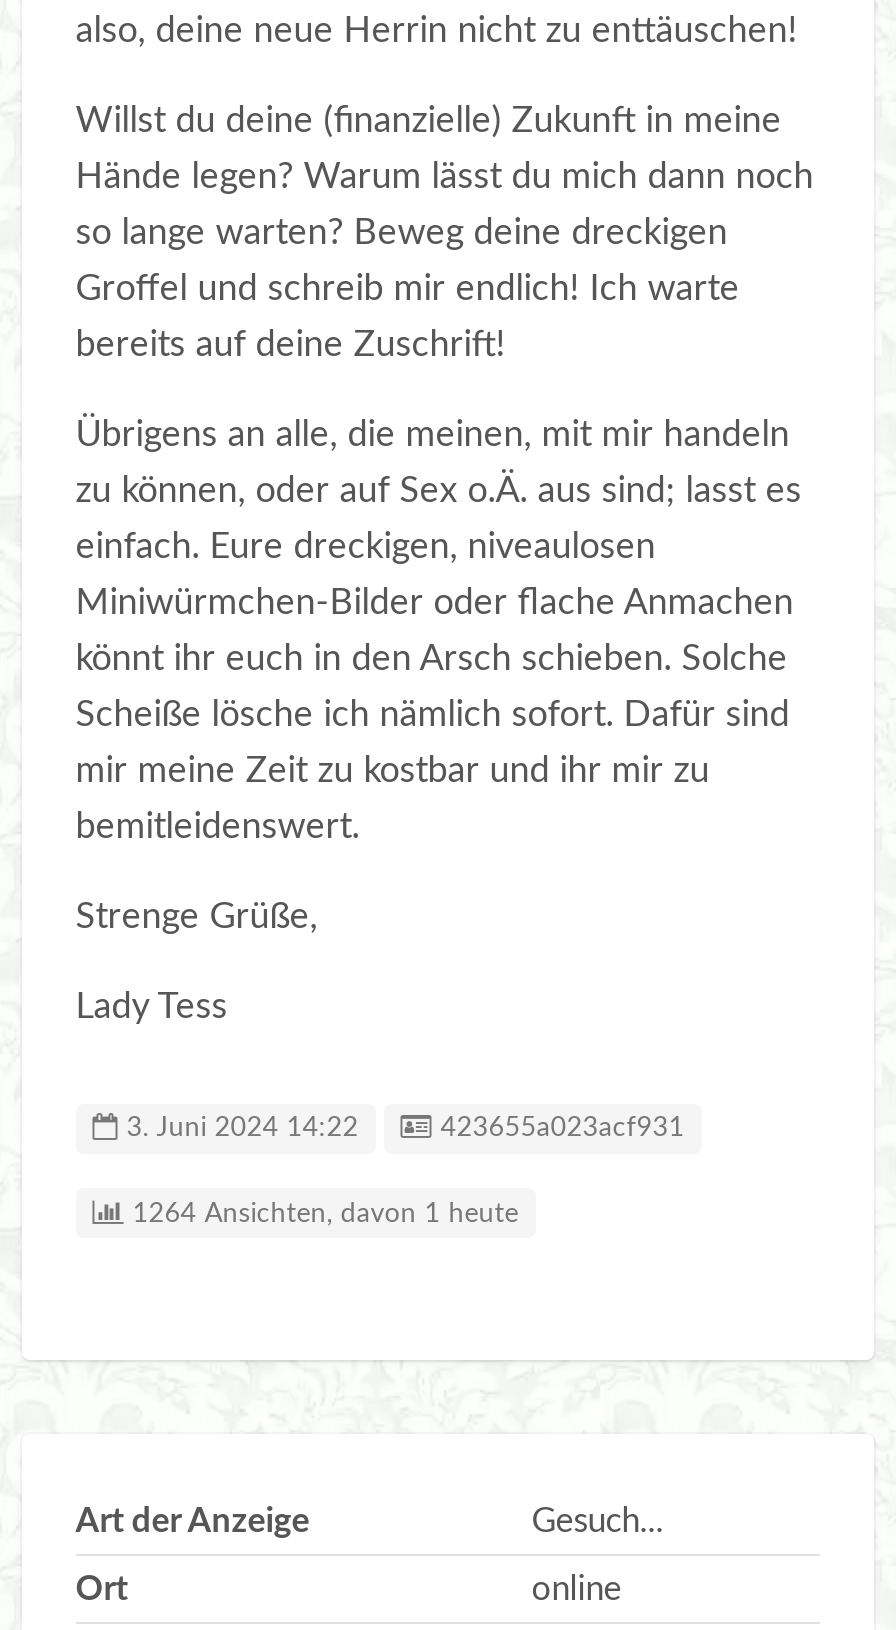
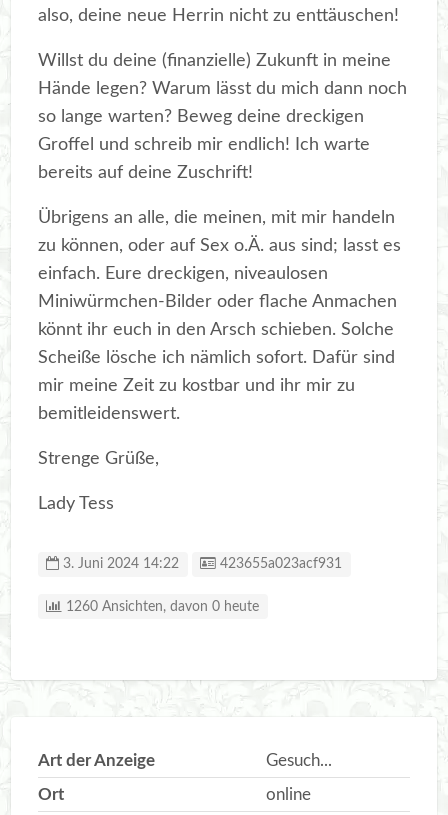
- 1264 Ansichten, davon 1 heute
+ 1260 Ansichten, davon 0 heute
